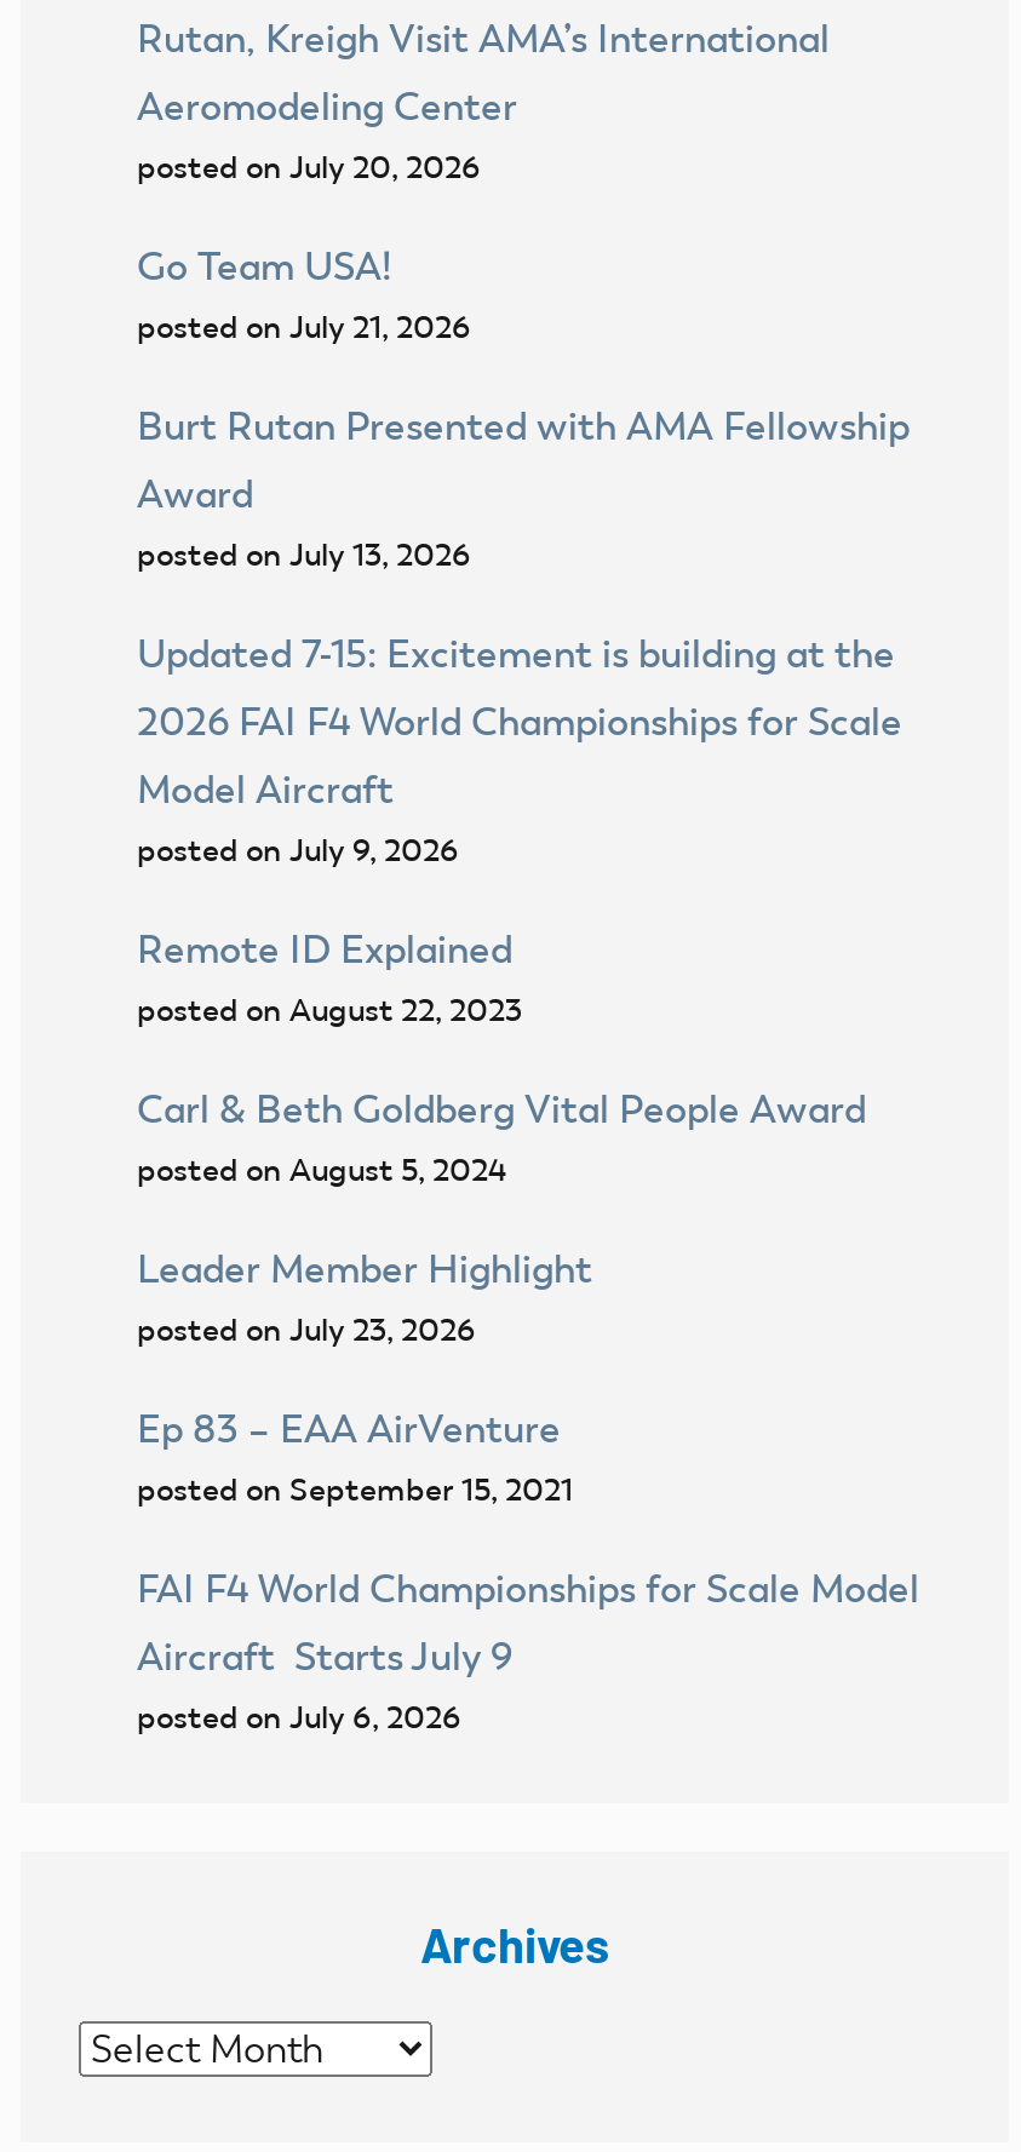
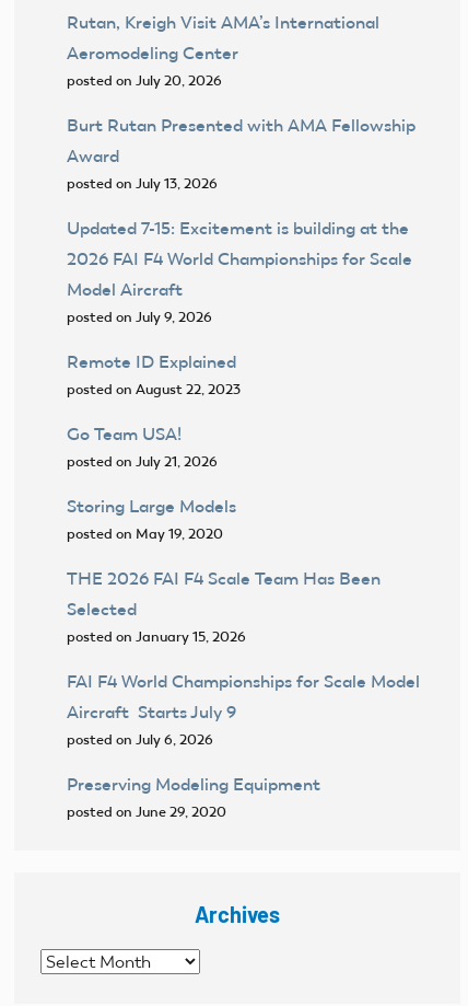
moved down: Go Team USA! | posted on July 21, 2026

moved up: Burt Rutan Presented with AMA Fellowship | Award | posted on July 13, 2026 | ... | Remote ID Explained | posted on August 22, 2023

- Carl & Beth Goldberg Vital People Award
- posted on August 5, 2024
- Leader Member Highlight
- posted on July 23, 2026
- Ep 83 – EAA AirVenture
- posted on September 15, 2021
+ Storing Large Models
+ posted on May 19, 2020
+ THE 2026 FAI F4 Scale Team Has Been
+ Selected
+ posted on January 15, 2026

moved up: FAI F4 World Championships for Scale Model | Aircraft Starts July 9 | posted on July 6, 2026

+ Preserving Modeling Equipment
+ posted on June 29, 2020
